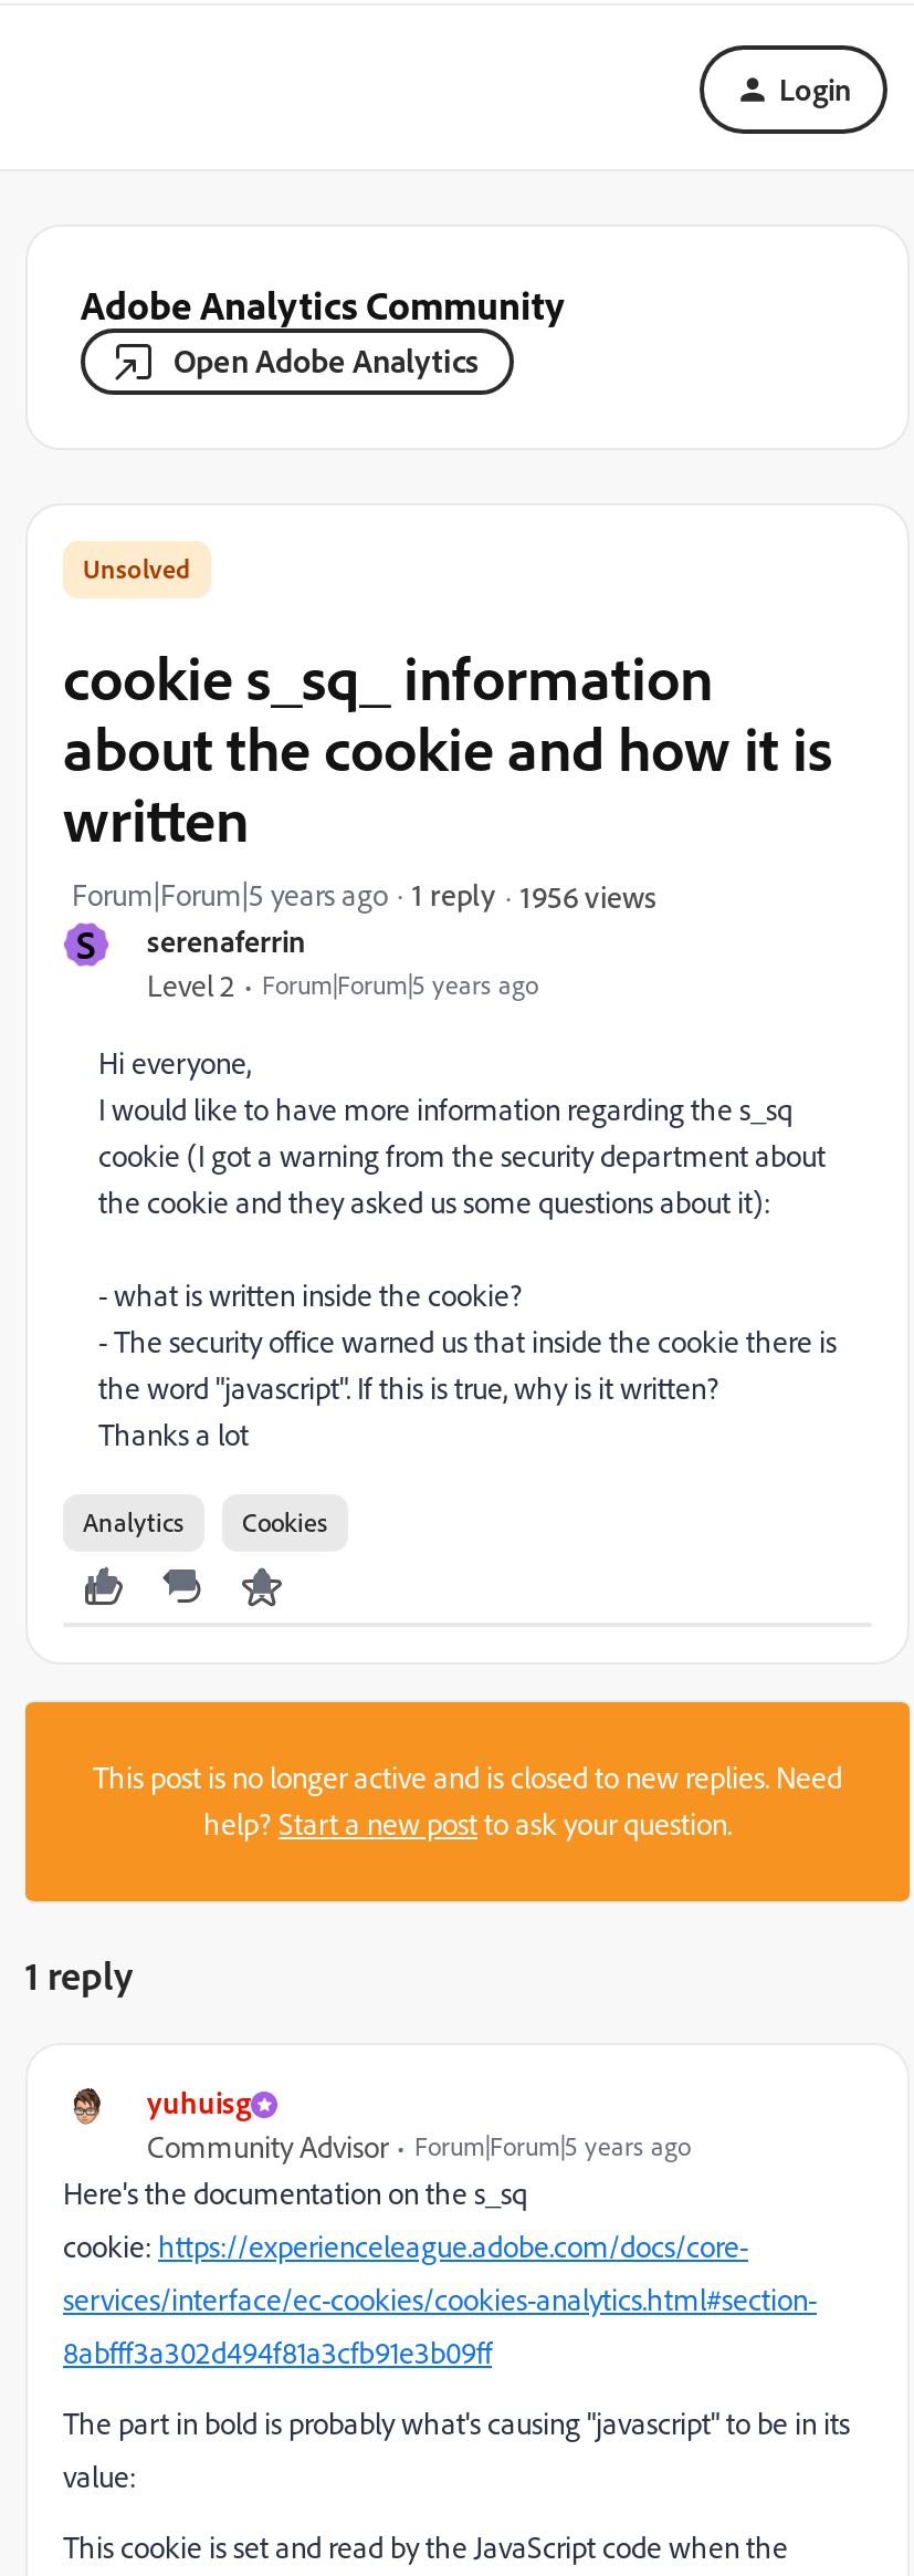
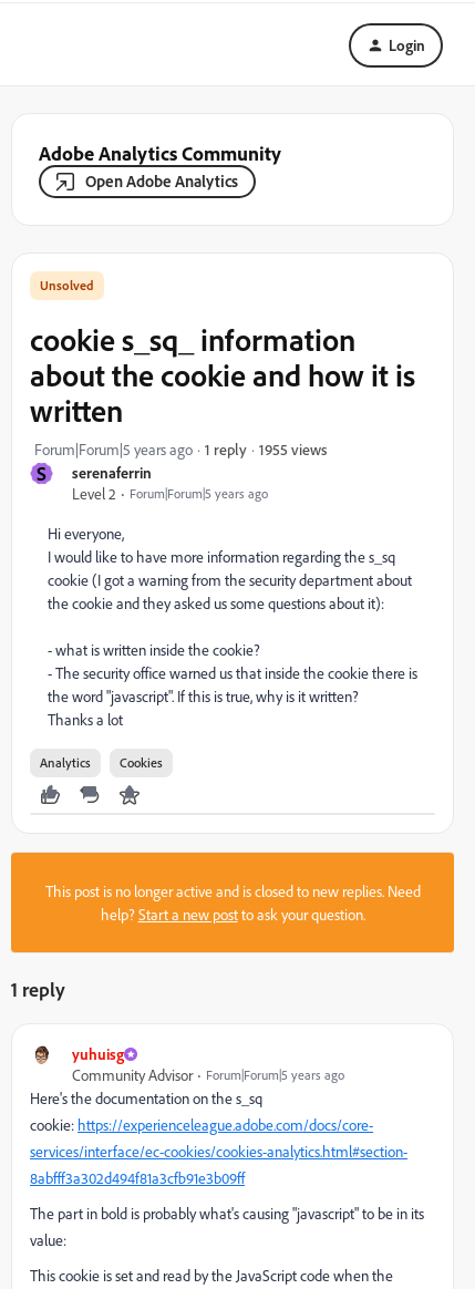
- 1956 views
+ 1955 views
